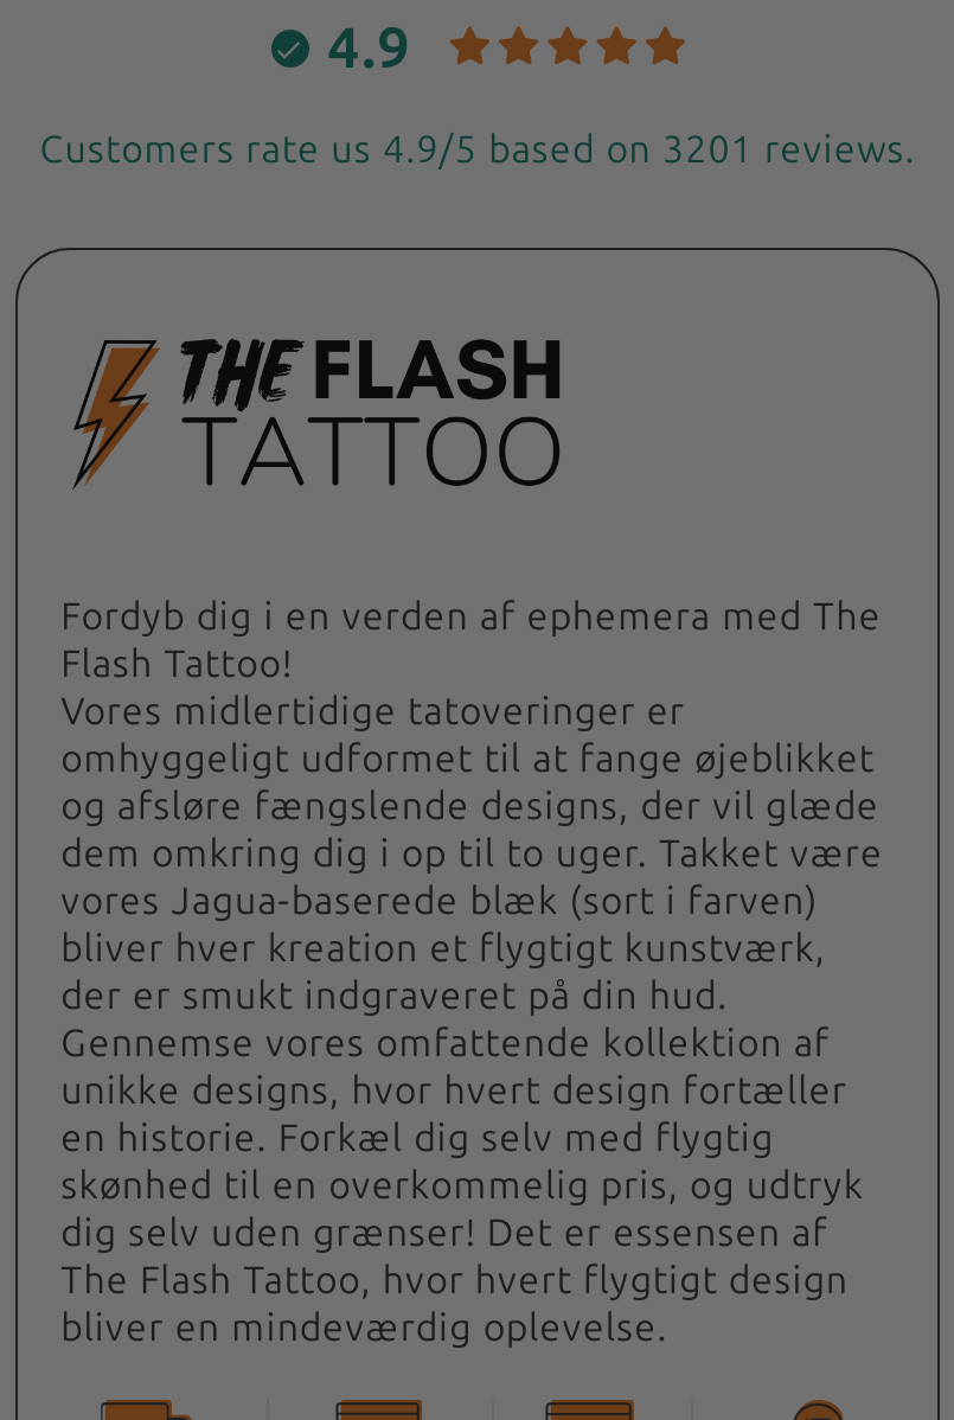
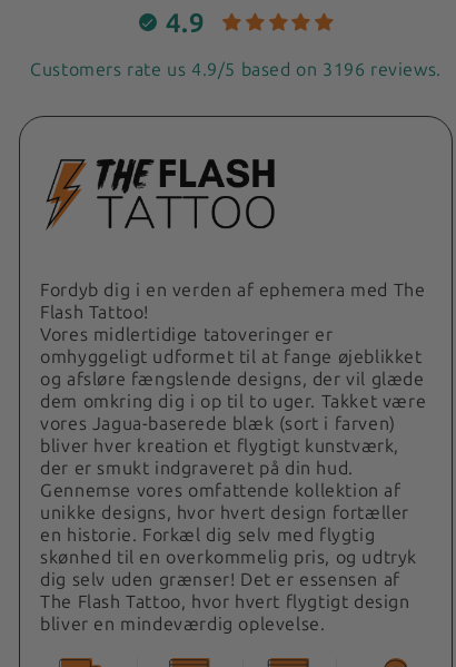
- Customers rate us 4.9/5 based on 3201 reviews.
+ Customers rate us 4.9/5 based on 3196 reviews.
